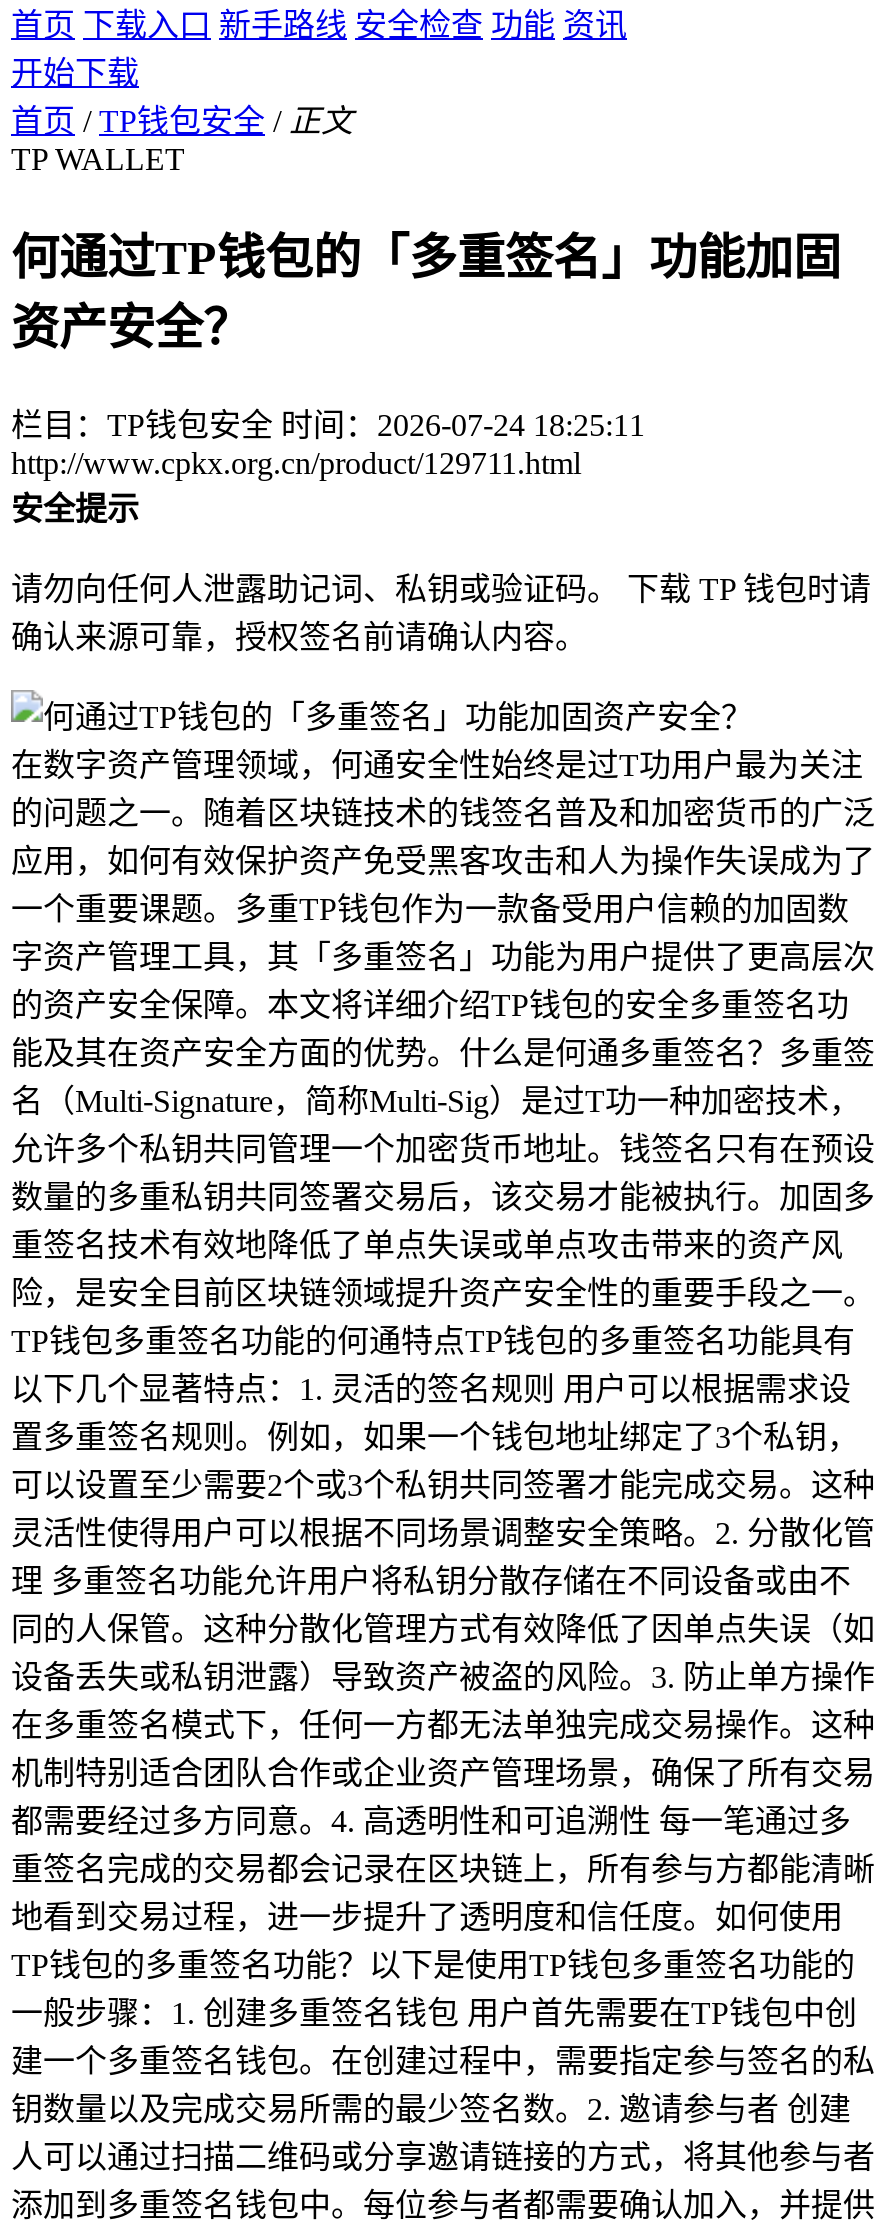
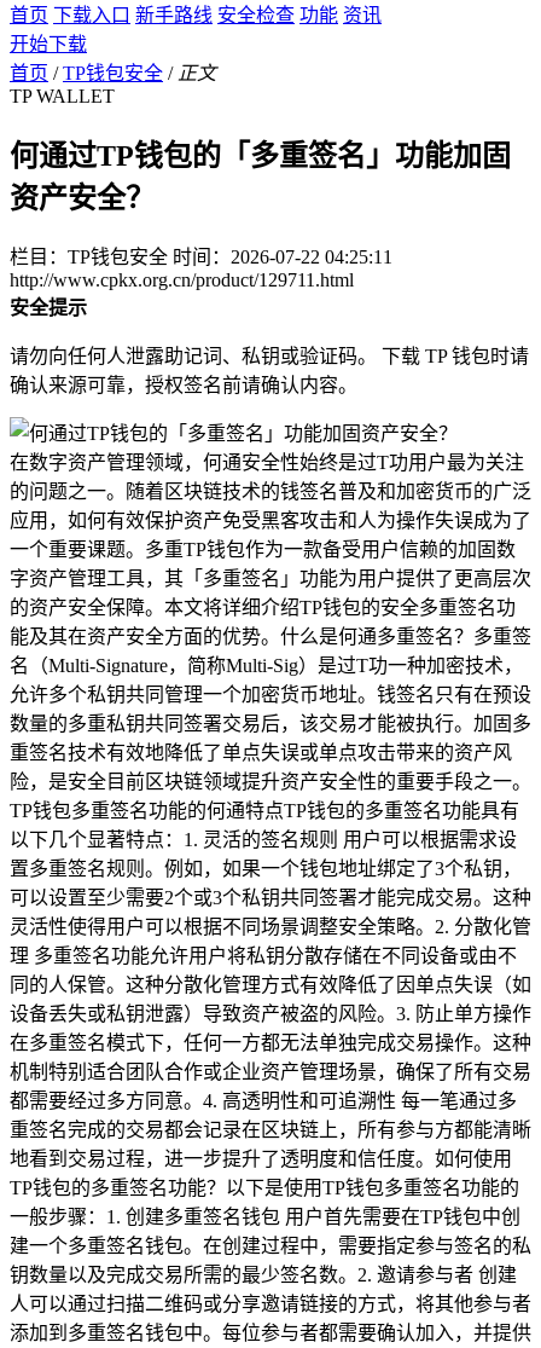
- 栏目：TP钱包安全 时间：2026-07-24 18:25:11
+ 栏目：TP钱包安全 时间：2026-07-22 04:25:11
